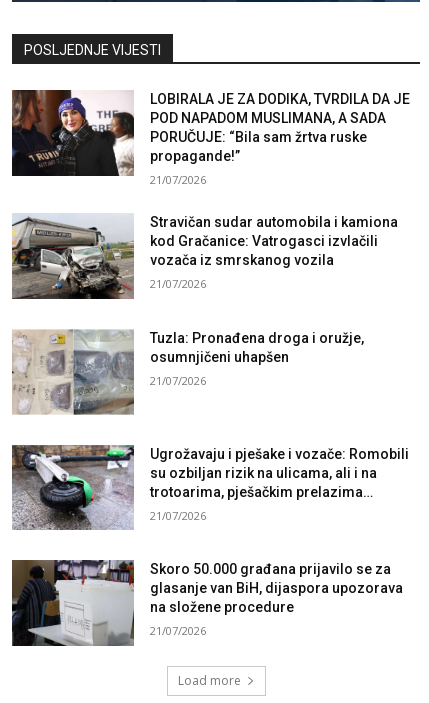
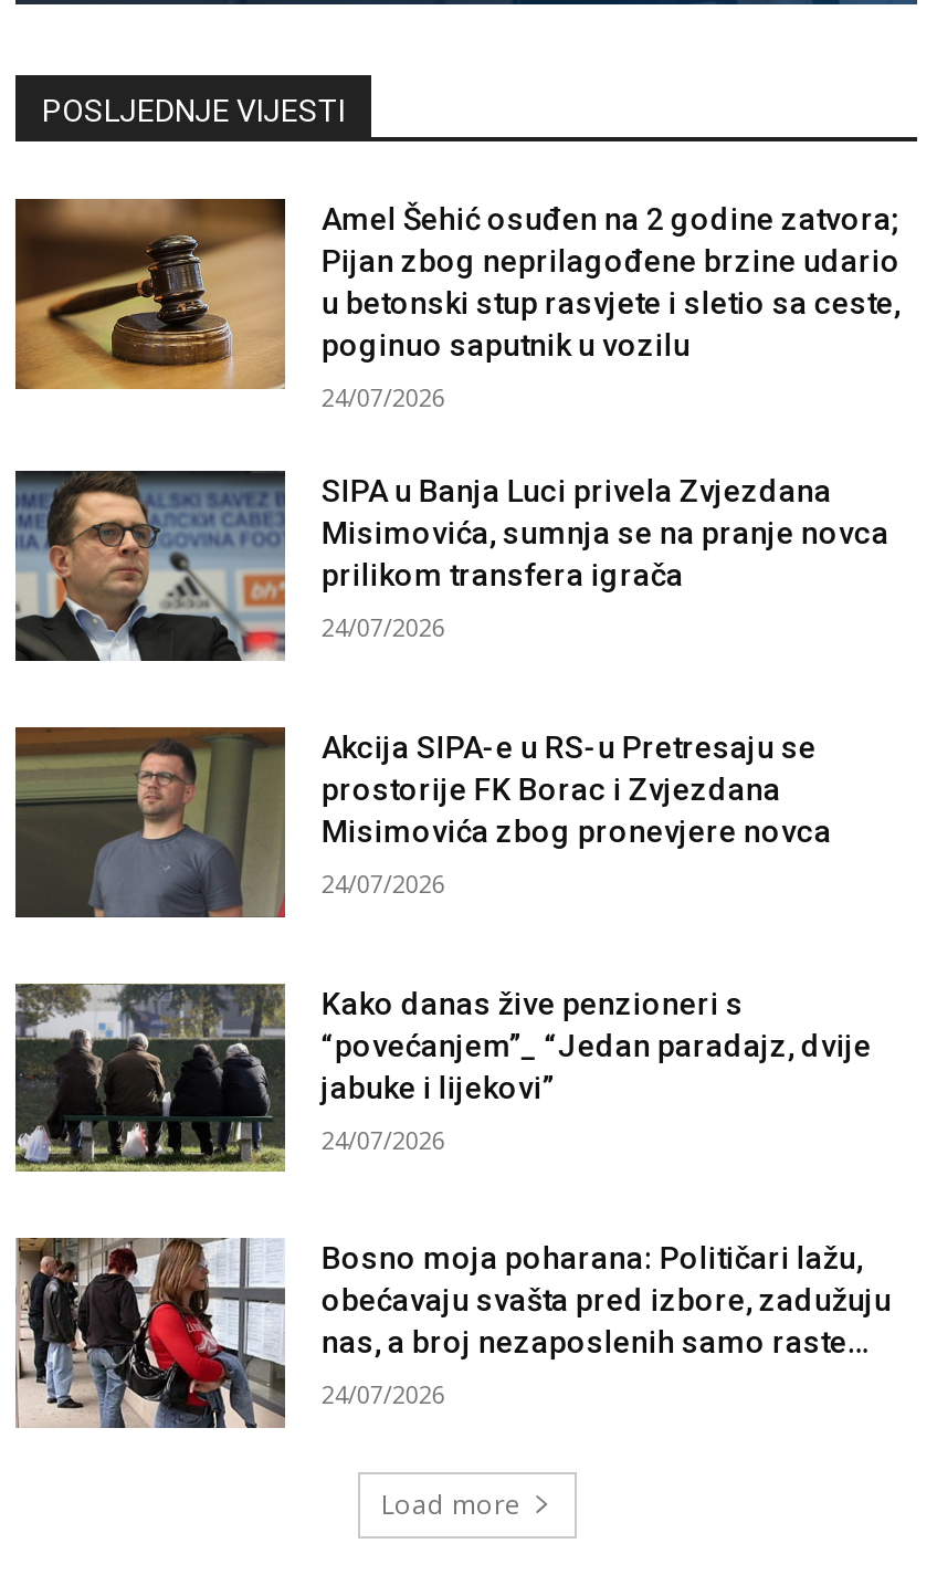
- [image]
- LOBIRALA JE ZA DODIKA, TVRDILA DA JE
- POD NAPADOM MUSLIMANA, A SADA
- PORUČUJE: “Bila sam žrtva ruske
- propagande!”
+ [image]
+ Amel Šehić osuđen na 2 godine zatvora;
+ Pijan zbog neprilagođene brzine udario
+ u betonski stup rasvjete i sletio sa ceste,
+ poginuo saputnik u vozilu

- 21/07/2026
+ 24/07/2026

- [image]
- Stravičan sudar automobila i kamiona
- kod Gračanice: Vatrogasci izvlačili
- vozača iz smrskanog vozila
+ [image]
+ SIPA u Banja Luci privela Zvjezdana
+ Misimovića, sumnja se na pranje novca
+ prilikom transfera igrača

- 21/07/2026
+ 24/07/2026

- [image]
- Tuzla: Pronađena droga i oružje,
- osumnjičeni uhapšen
+ [image]
+ Akcija SIPA-e u RS-u Pretresaju se
+ prostorije FK Borac i Zvjezdana
+ Misimovića zbog pronevjere novca

- 21/07/2026
+ 24/07/2026

- [image]
- Ugrožavaju i pješake i vozače: Romobili
- su ozbiljan rizik na ulicama, ali i na
- trotoarima, pješačkim prelazima…
+ [image]
+ Kako danas žive penzioneri s
+ “povećanjem”_ “Jedan paradajz, dvije
+ jabuke i lijekovi”

- 21/07/2026
+ 24/07/2026

- [image]
- Skoro 50.000 građana prijavilo se za
- glasanje van BiH, dijaspora upozorava
- na složene procedure
+ [image]
+ Bosno moja poharana: Političari lažu,
+ obećavaju svašta pred izbore, zadužuju
+ nas, a broj nezaposlenih samo raste…

- 21/07/2026
+ 24/07/2026
